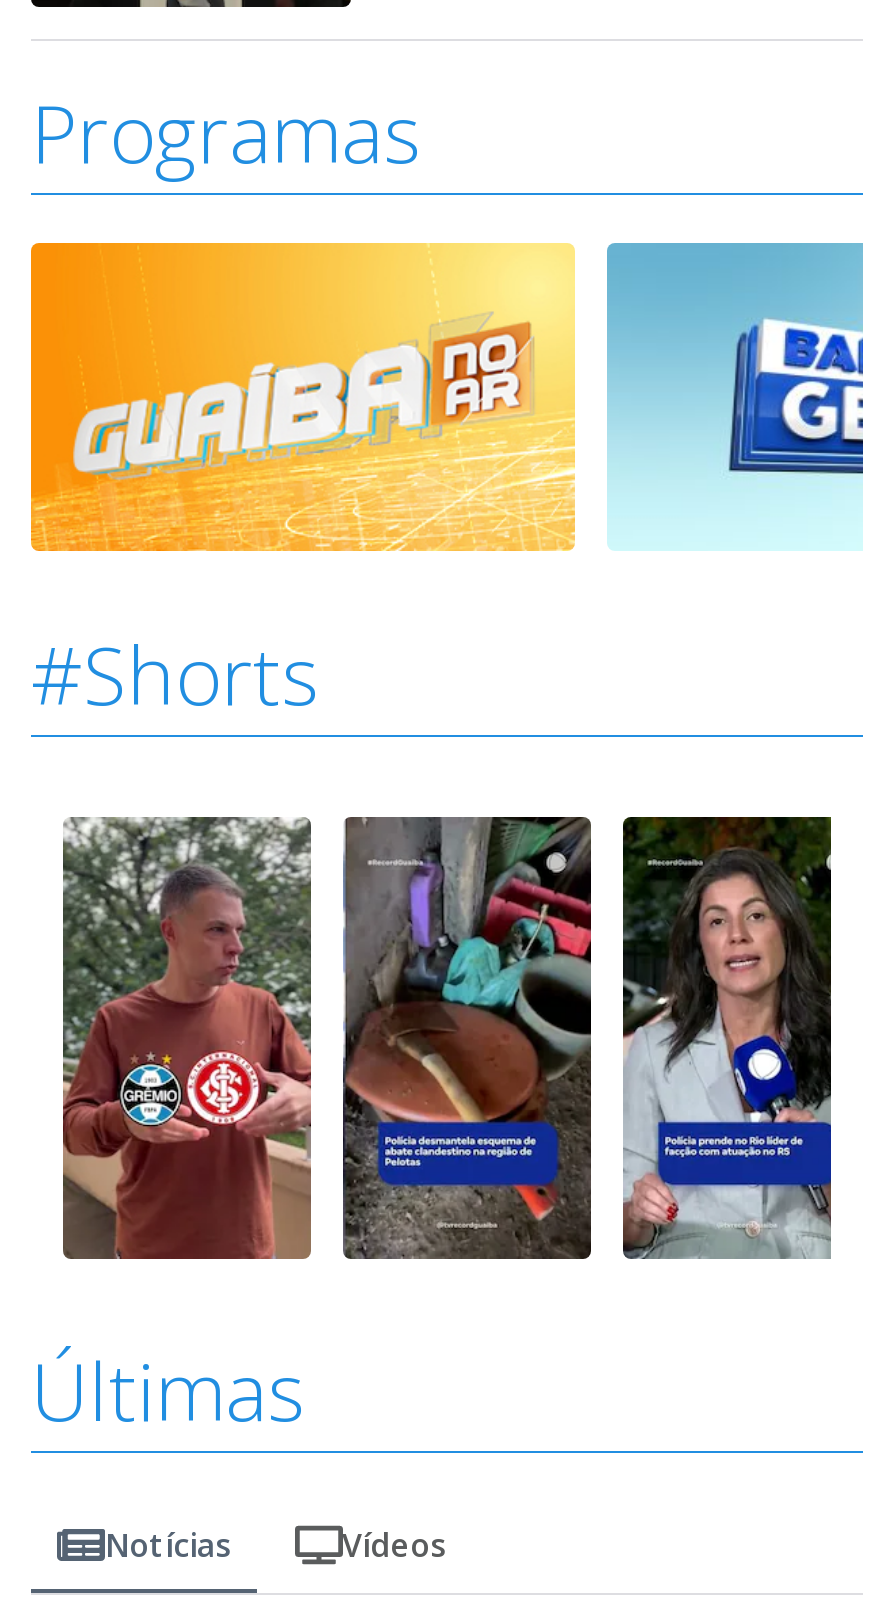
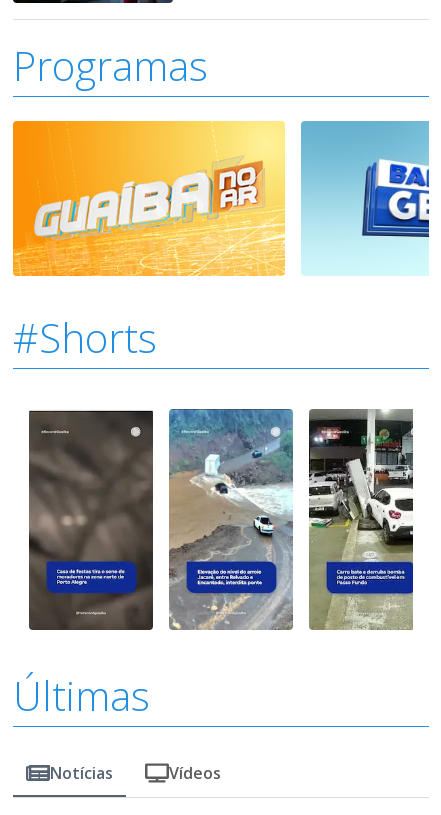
- [image]
+ [image]

- [image]
+ [image]

- [image]
+ [image]
